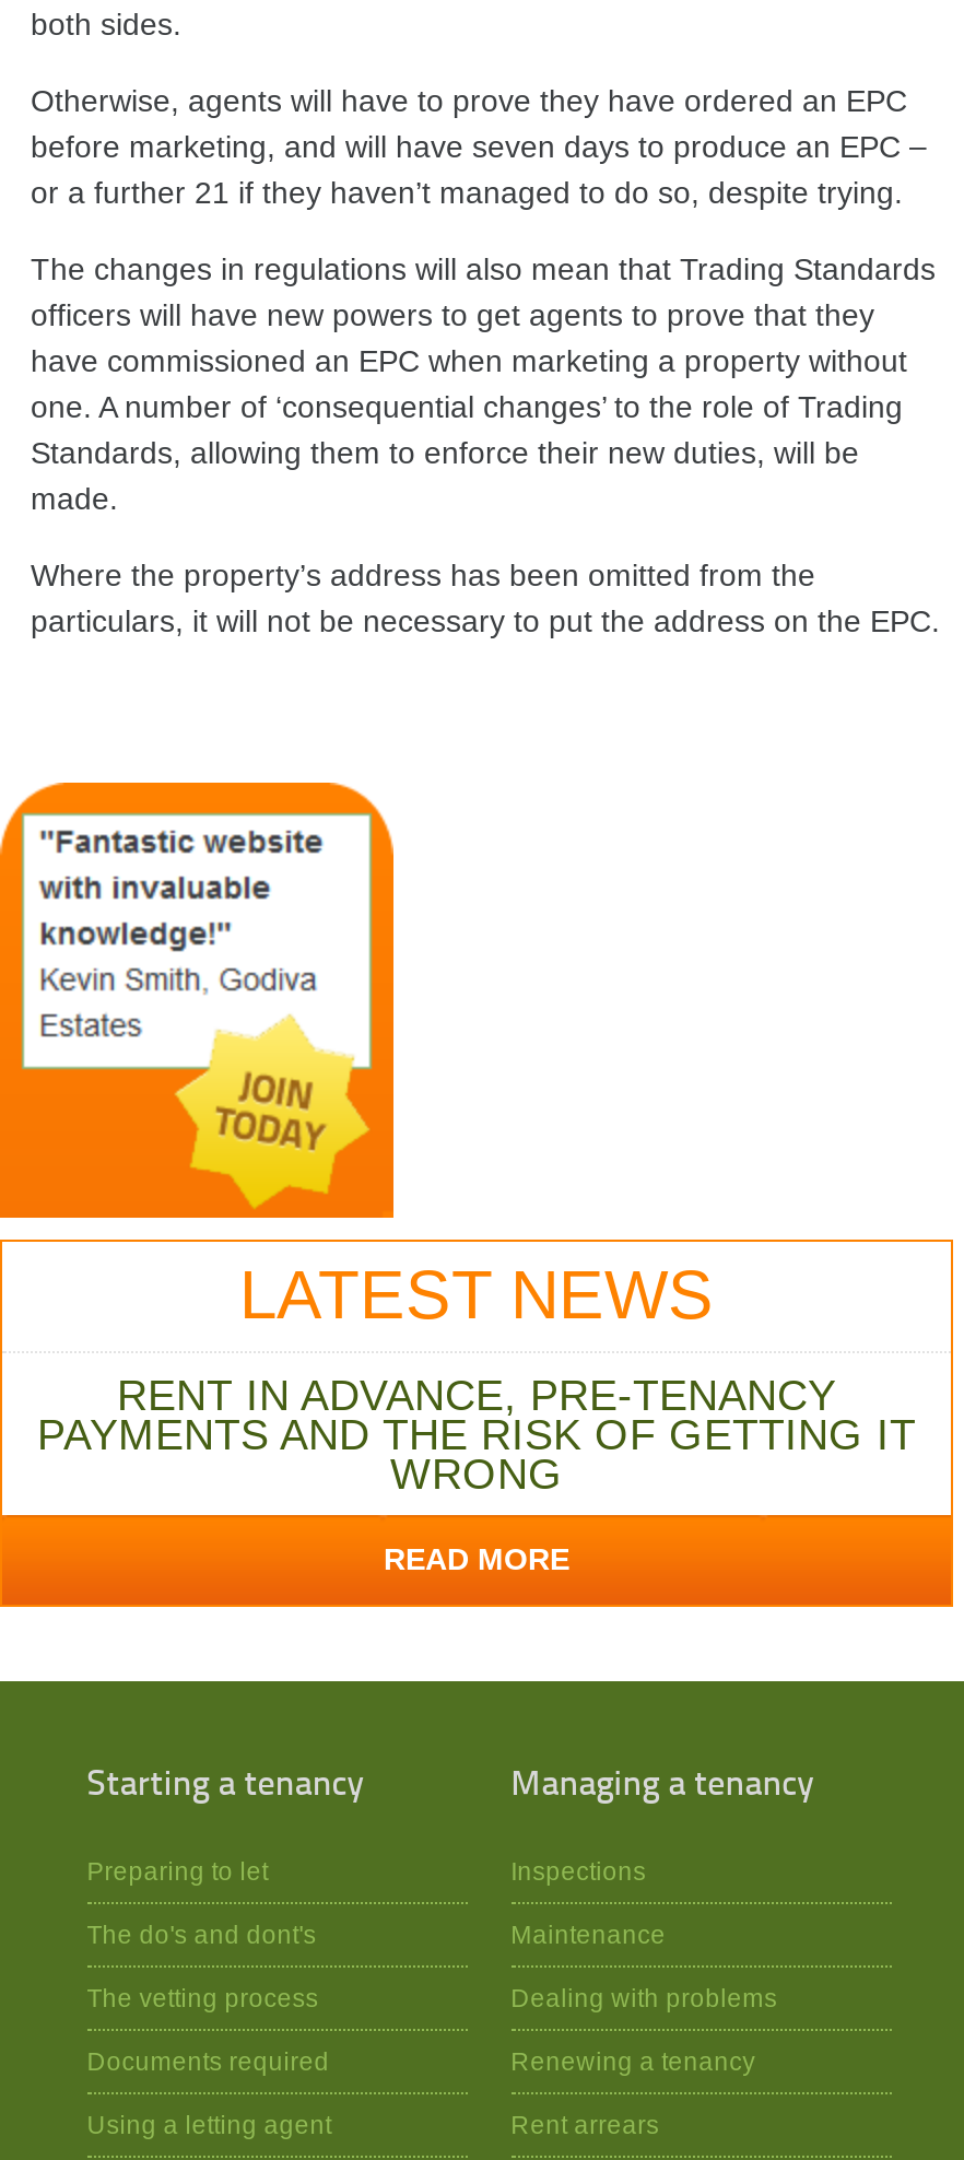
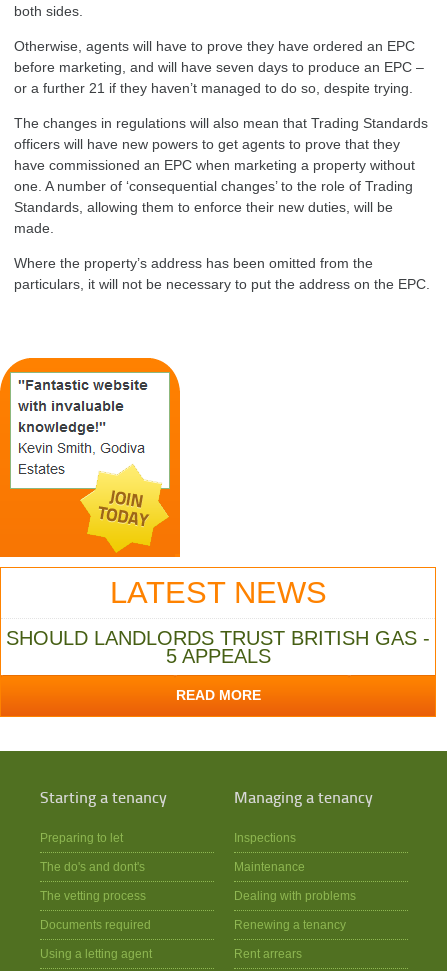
- RENT IN ADVANCE, PRE-TENANCY
- PAYMENTS AND THE RISK OF GETTING IT
- WRONG
+ SHOULD LANDLORDS TRUST BRITISH GAS -
+ 5 APPEALS
